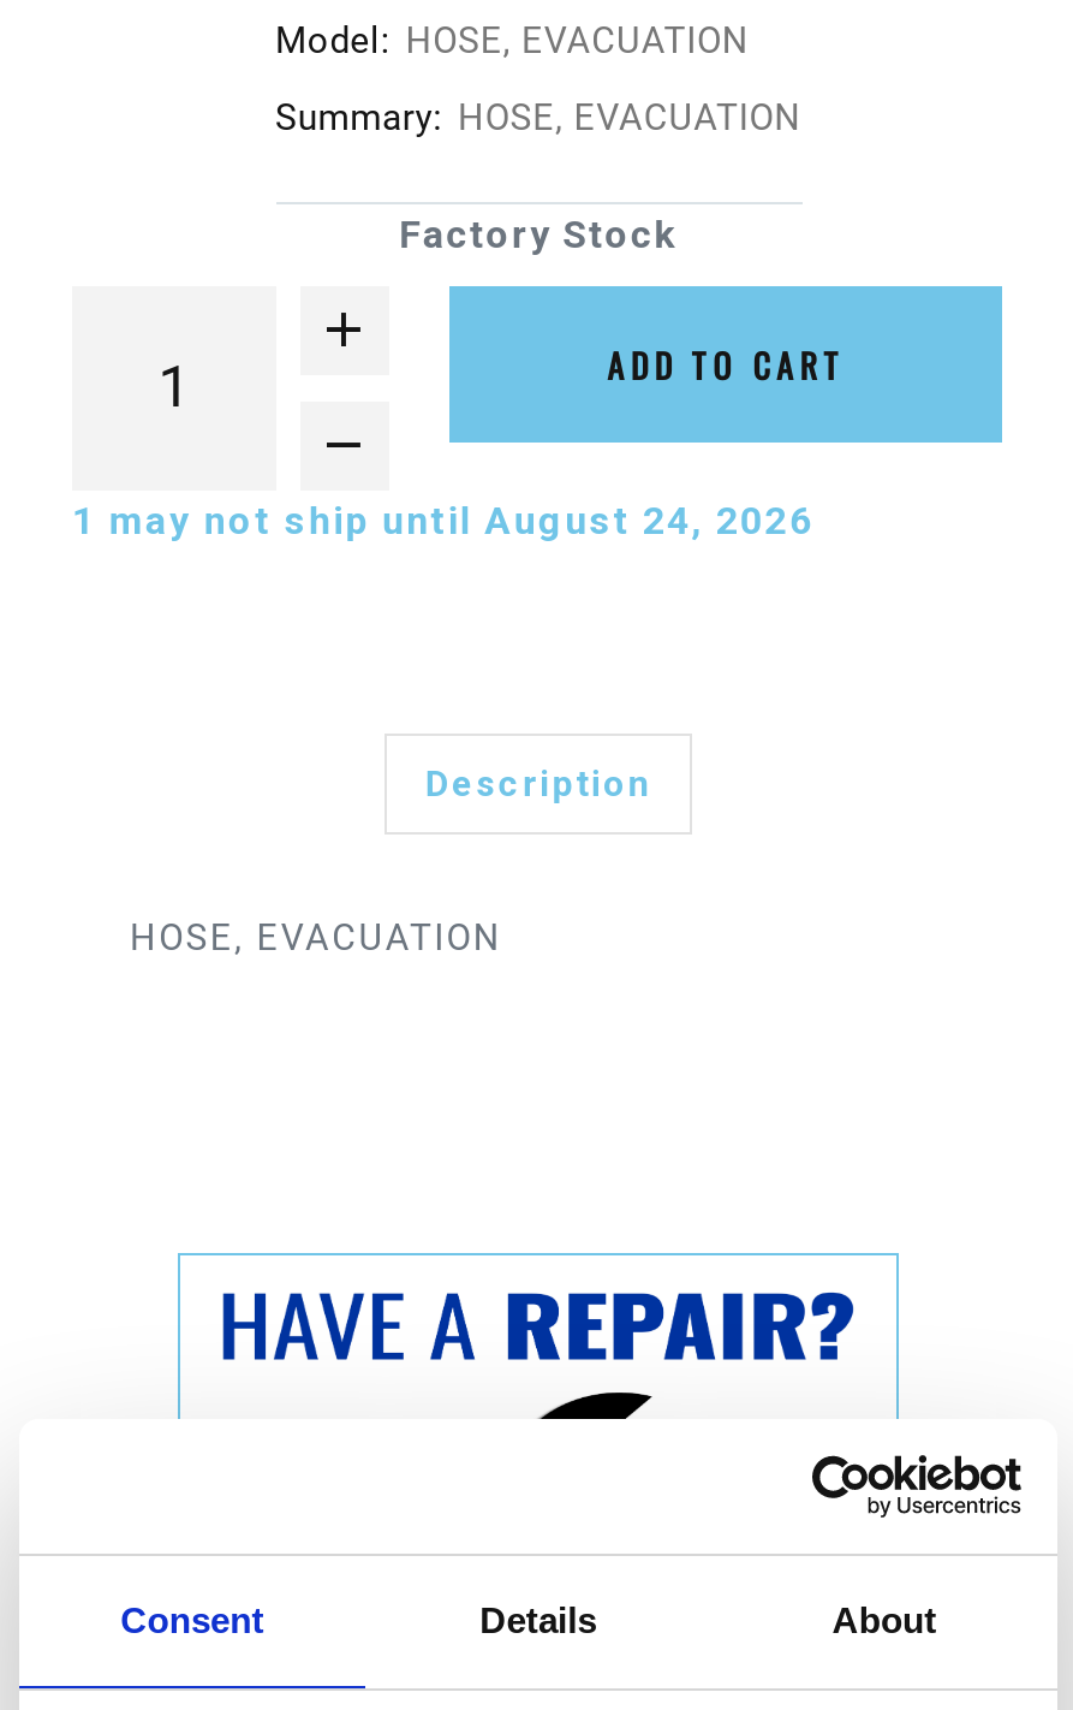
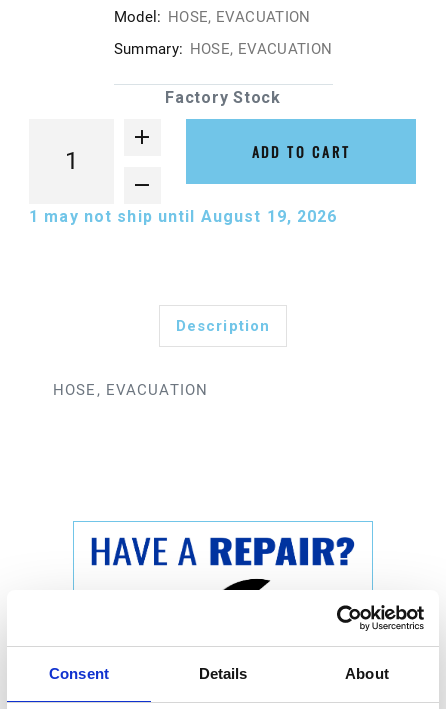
- 1 may not ship until August 24, 2026
+ 1 may not ship until August 19, 2026
